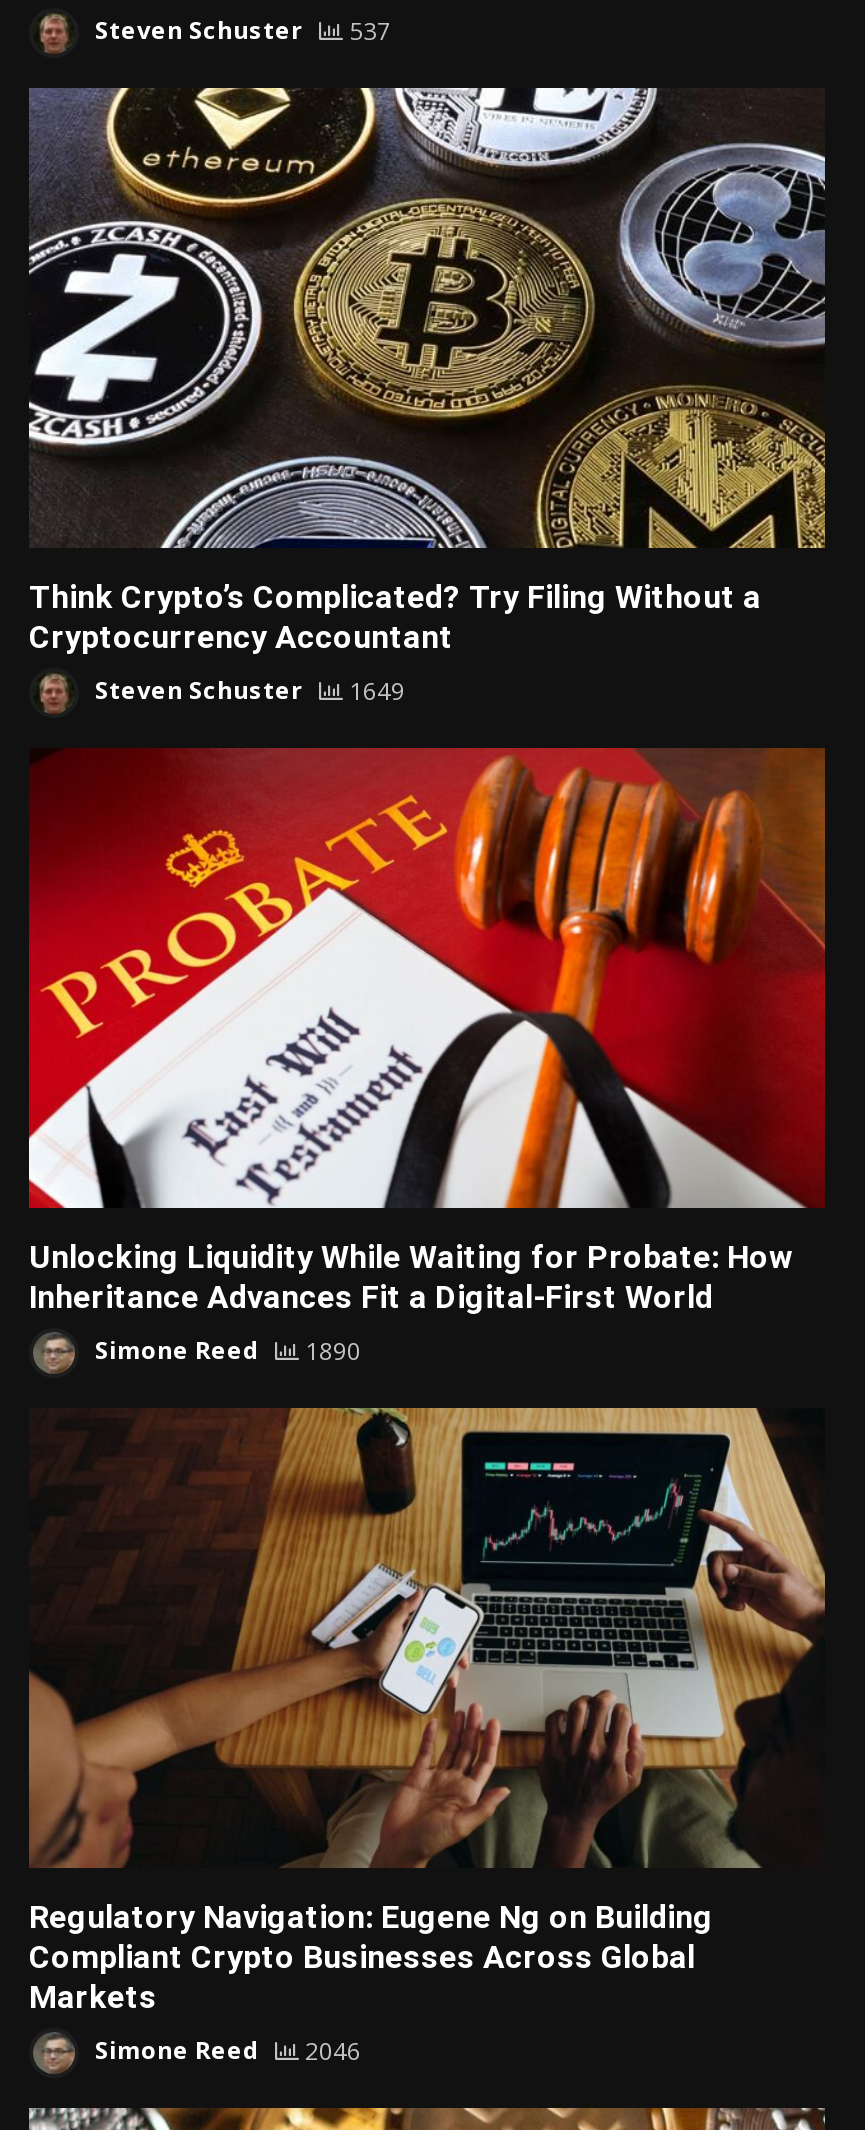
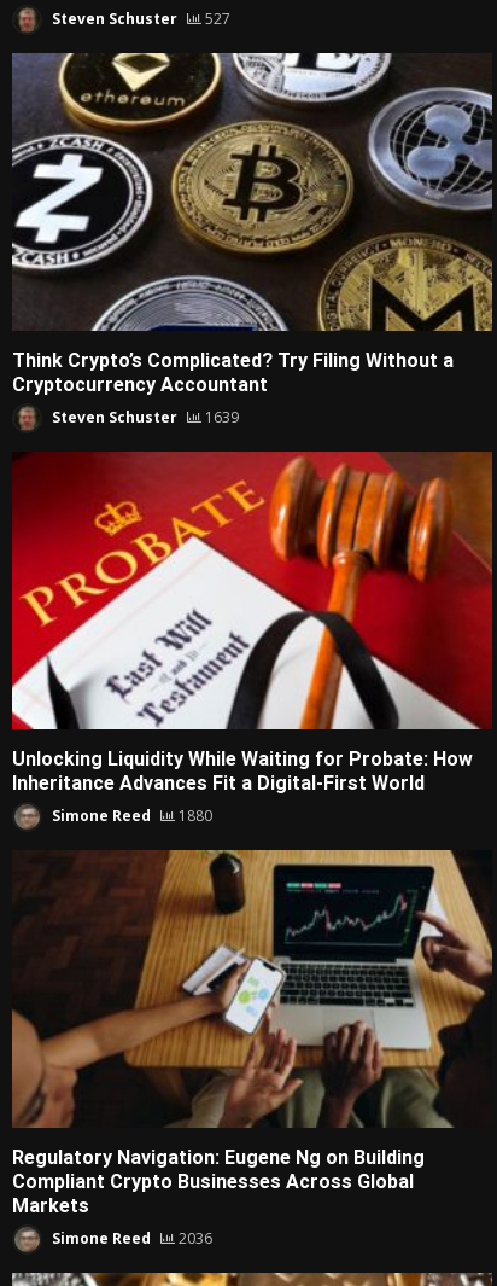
- Steven Schuster 537
+ Steven Schuster 527

- Steven Schuster 1649
+ Steven Schuster 1639

- Simone Reed 1890
+ Simone Reed 1880

- Simone Reed 2046
+ Simone Reed 2036
